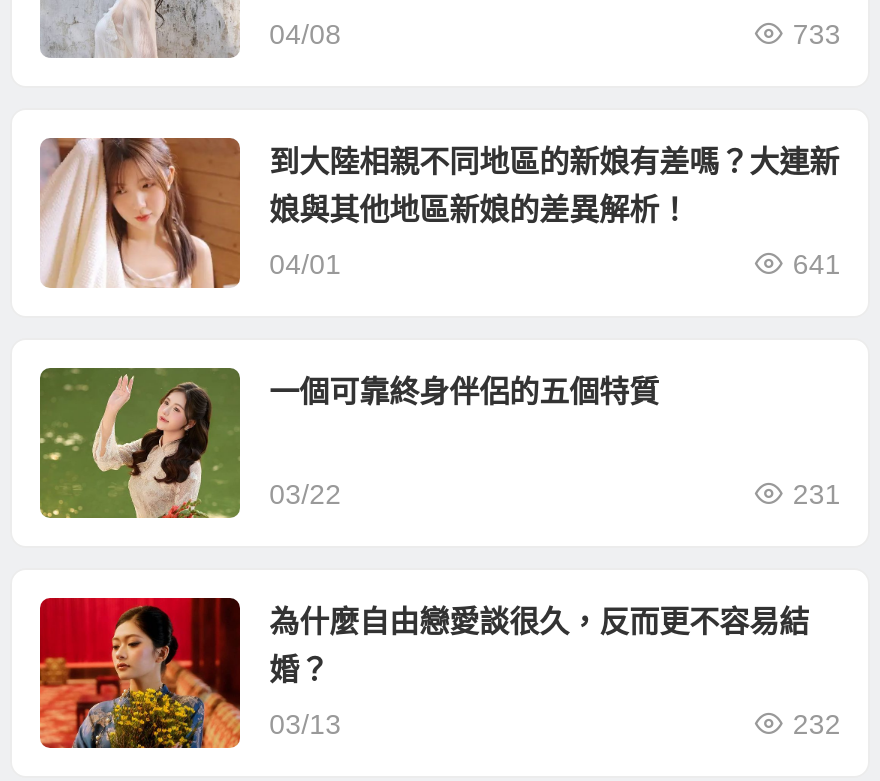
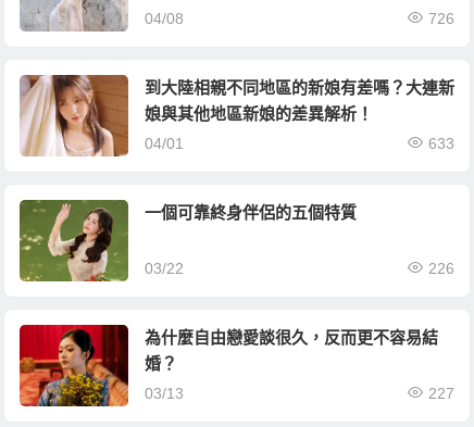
- 733
+ 726

- 641
+ 633

- 231
+ 226

- 232
+ 227
